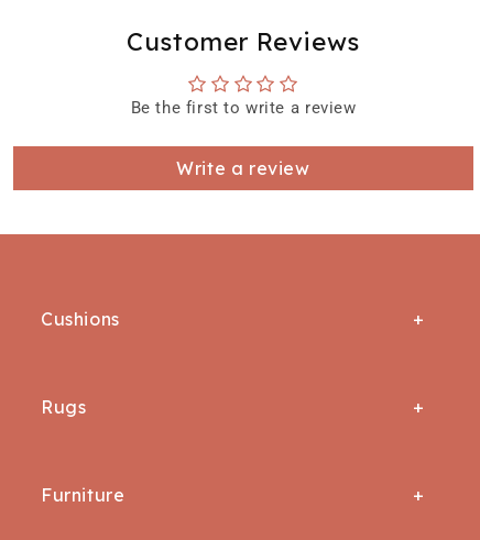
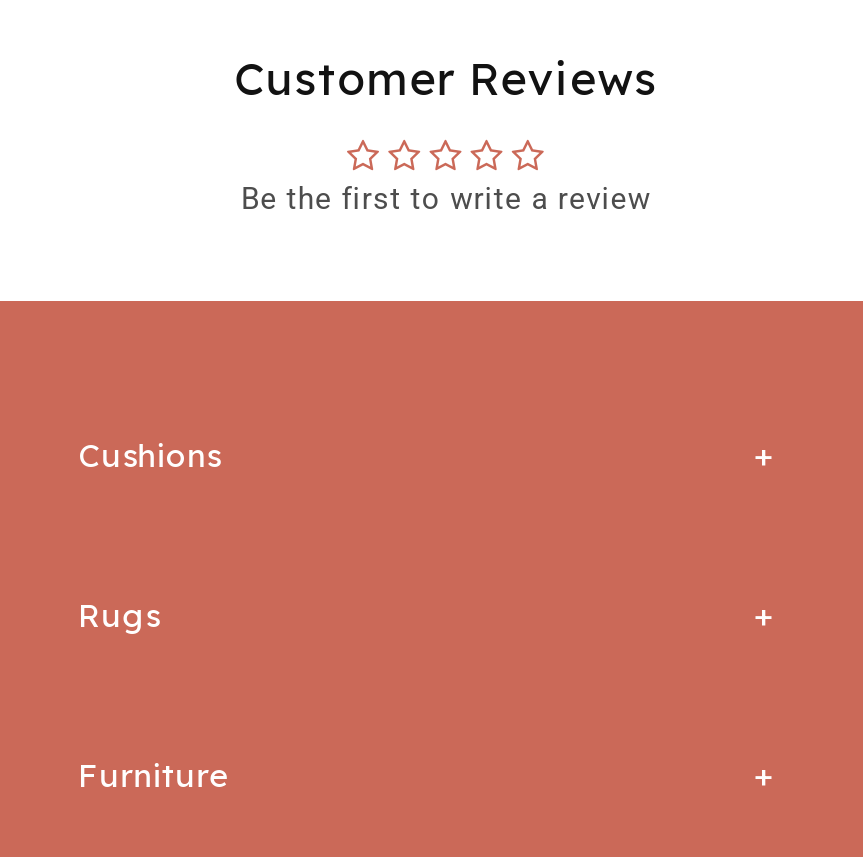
- Write a review
